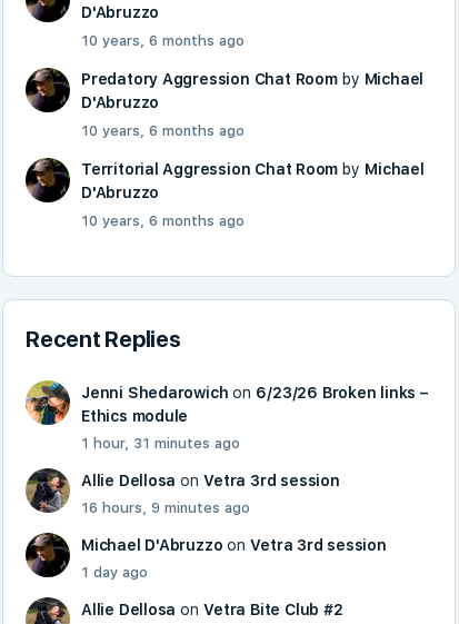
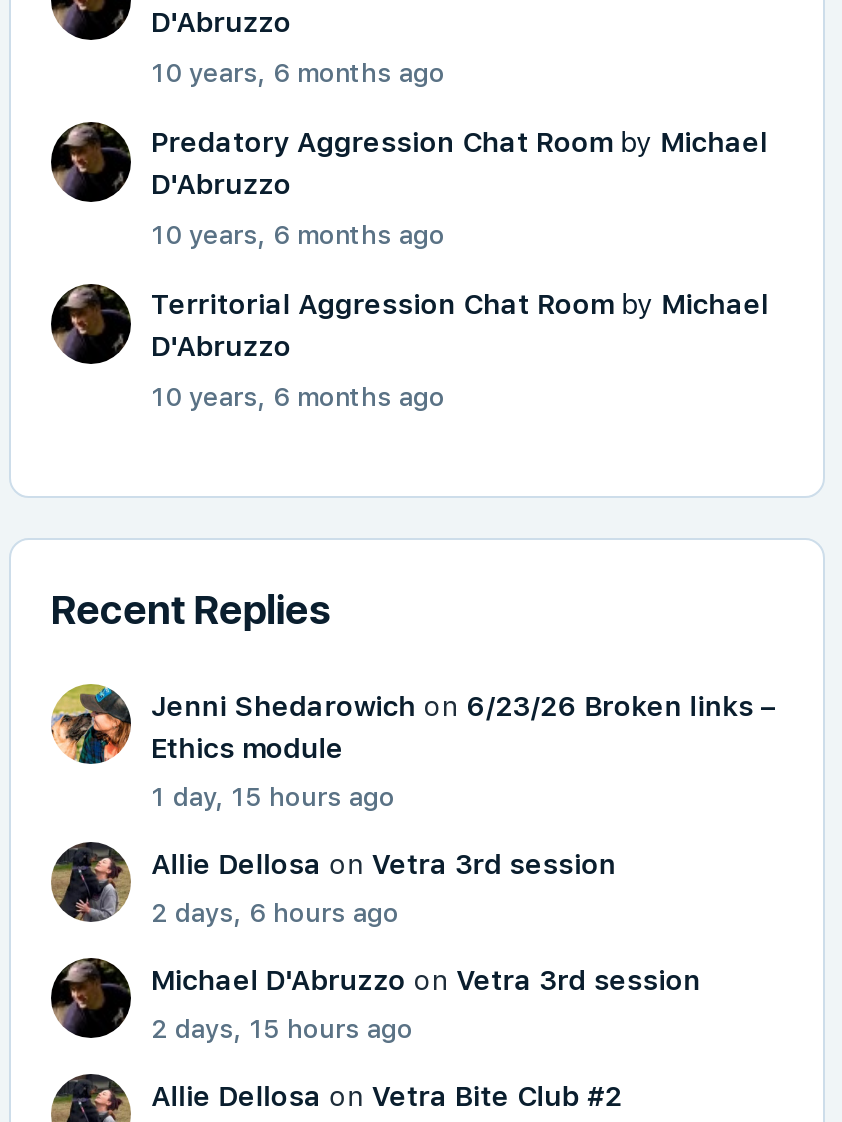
- 1 hour, 31 minutes ago
+ 1 day, 15 hours ago

- 16 hours, 9 minutes ago
+ 2 days, 6 hours ago

- 1 day ago
+ 2 days, 15 hours ago
